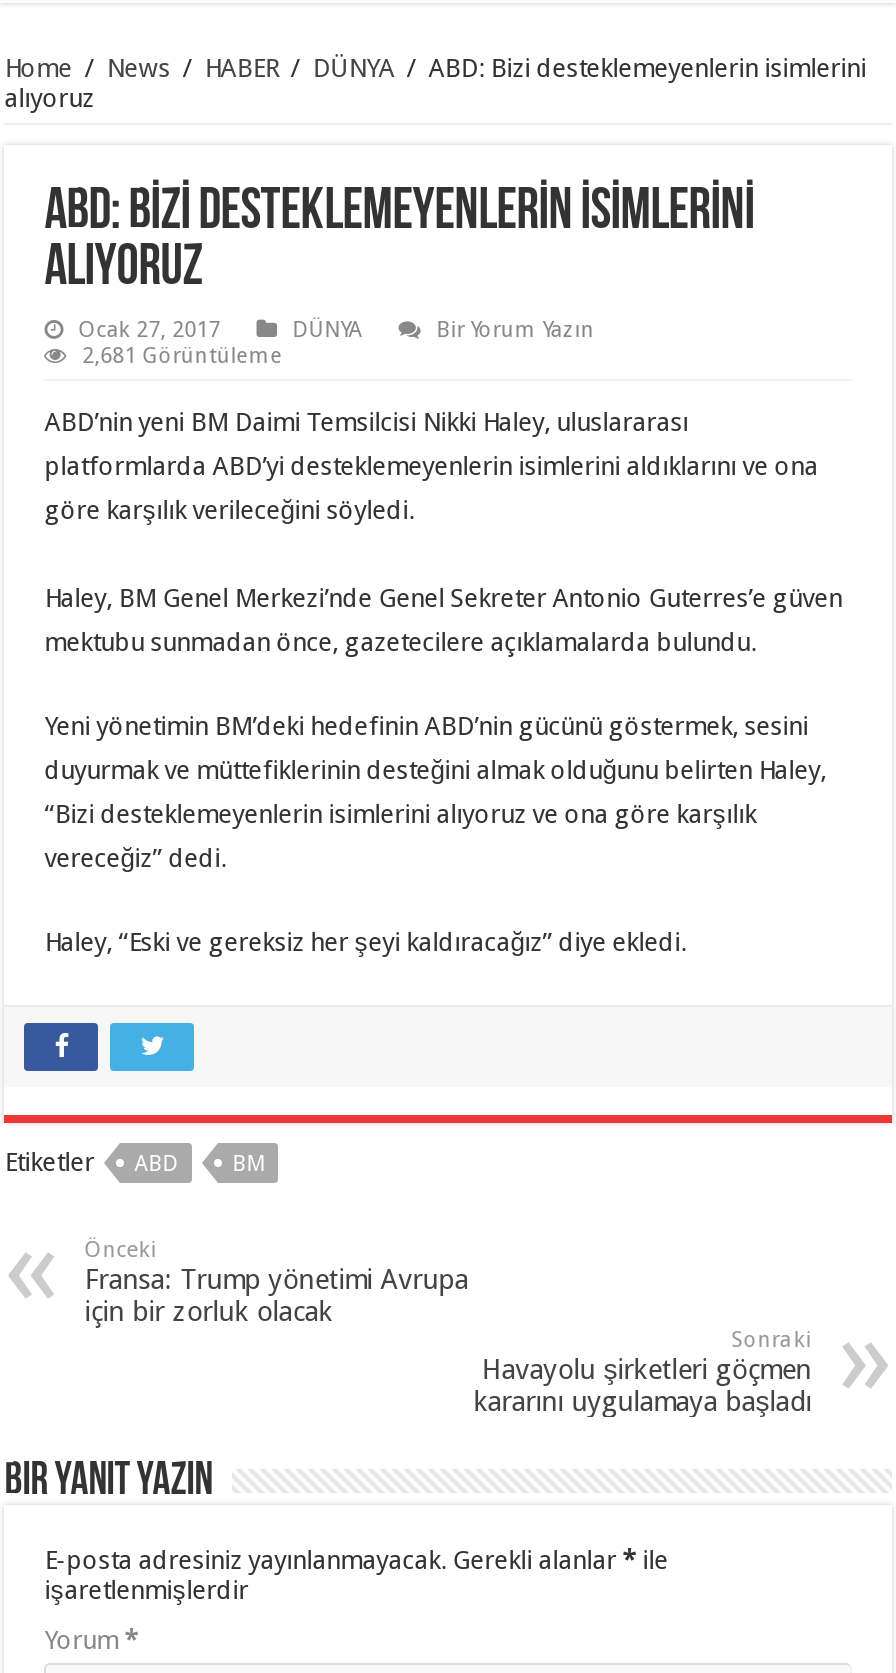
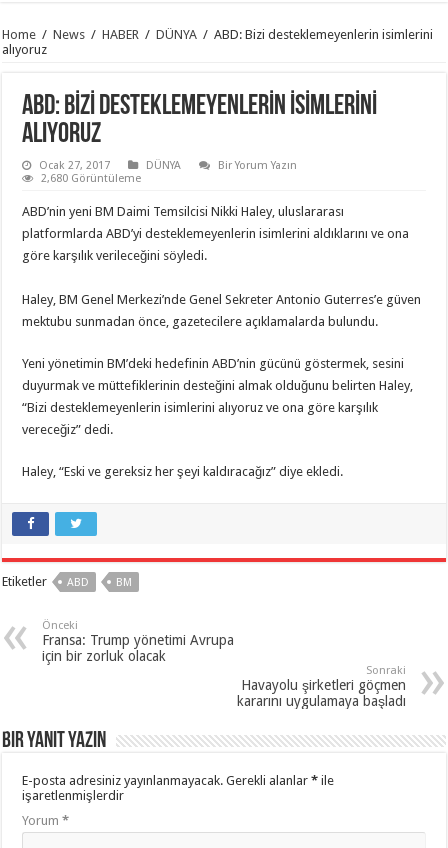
- 2,681 Görüntüleme
+ 2,680 Görüntüleme
